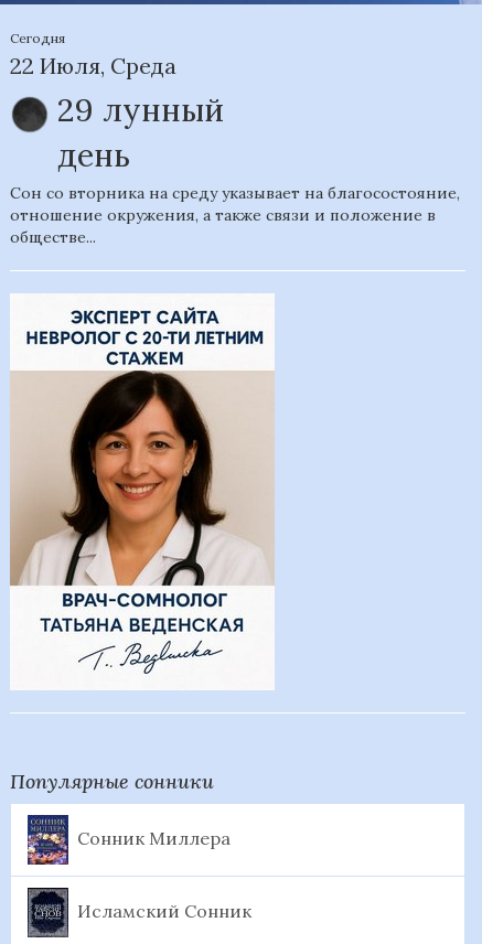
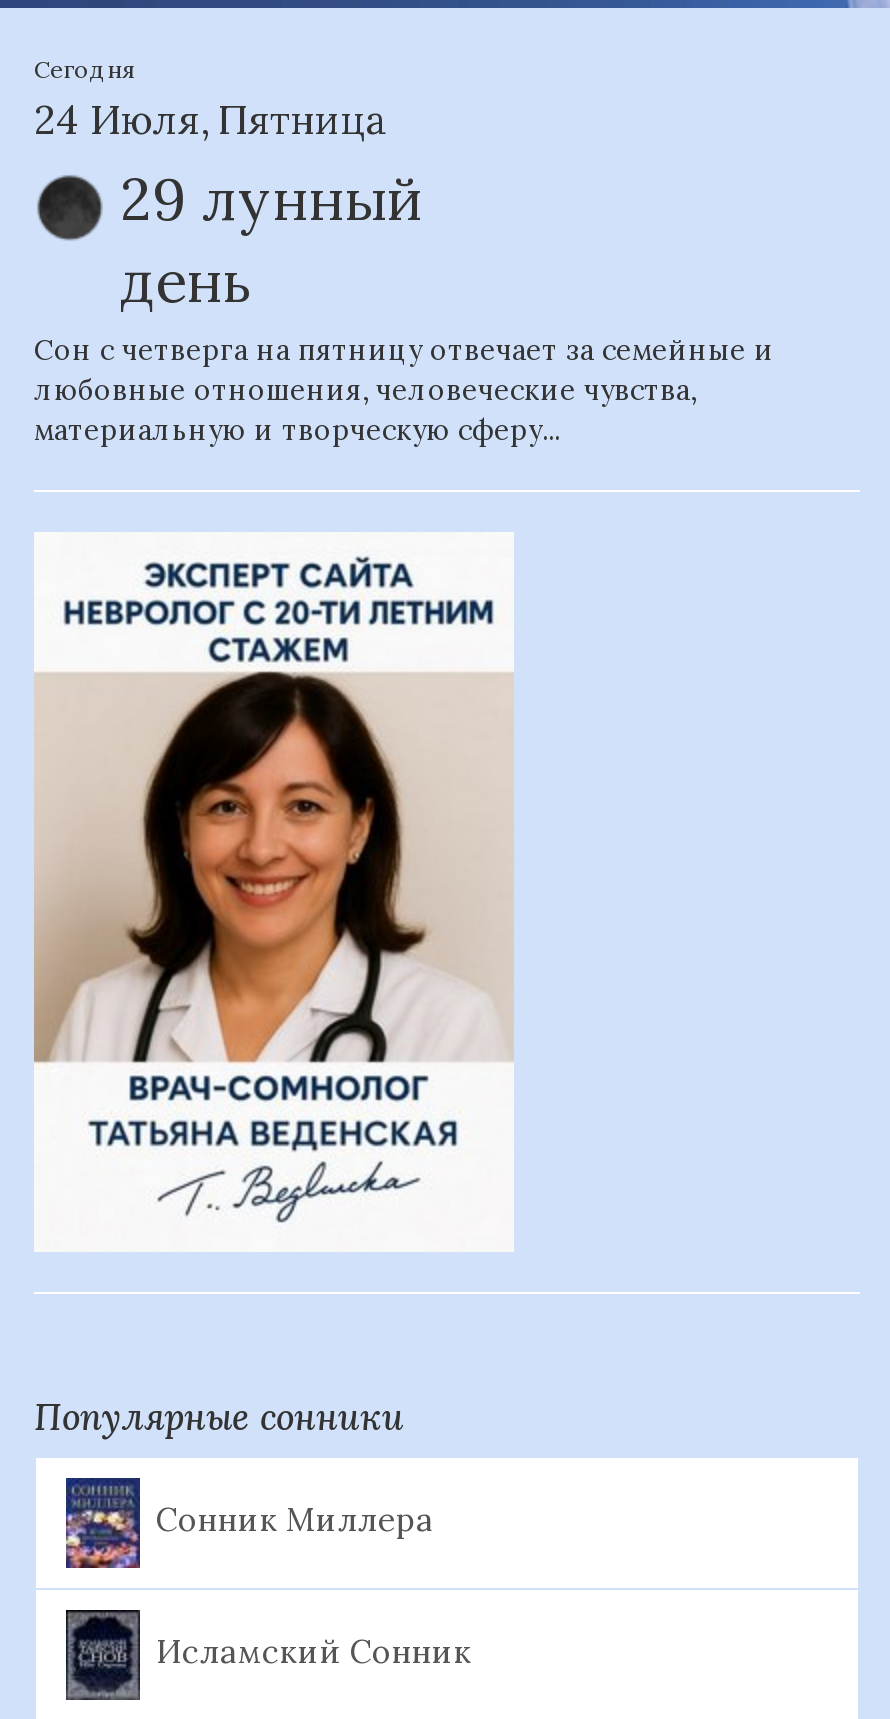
- 22 Июля, Среда
+ 24 Июля, Пятница

- Сон со вторника на среду указывает на благосостояние,
- отношение окружения, а также связи и положение в
- обществе...
+ Сон с четверга на пятницу отвечает за семейные и
+ любовные отношения, человеческие чувства,
+ материальную и творческую сферу...
